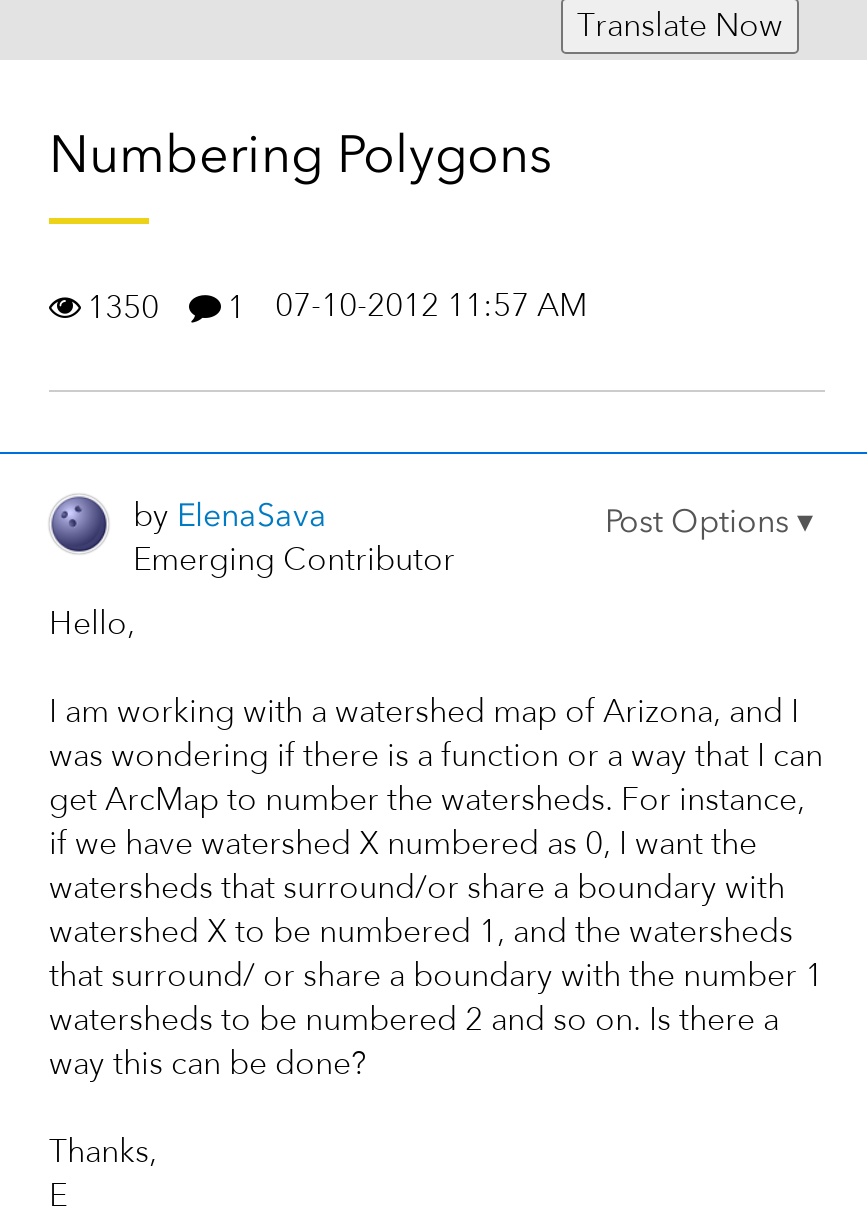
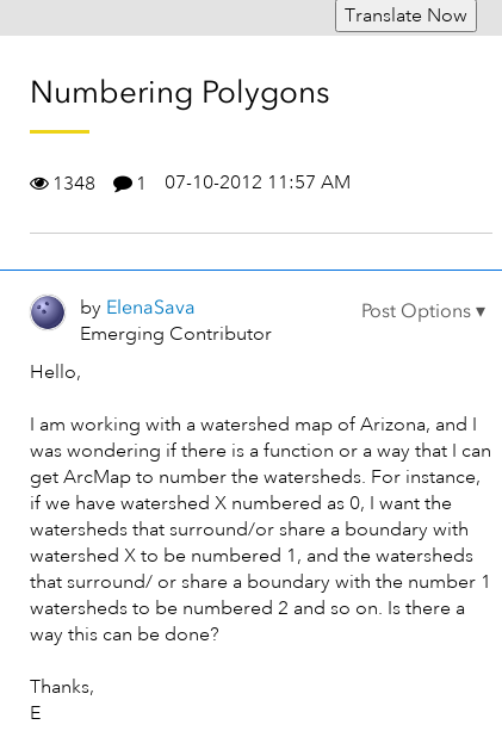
- 1350 1 07-10-2012 11:57 AM
+ 1348 1 07-10-2012 11:57 AM
